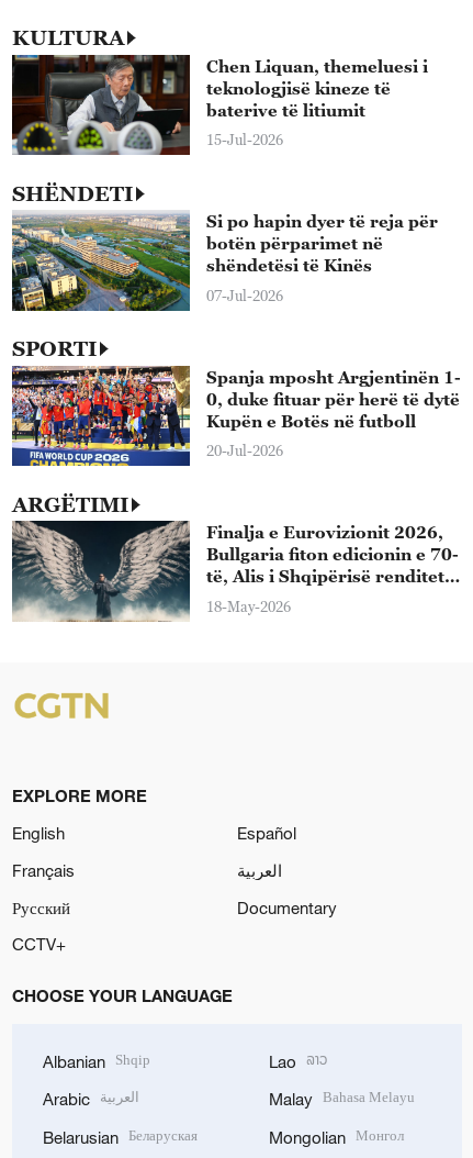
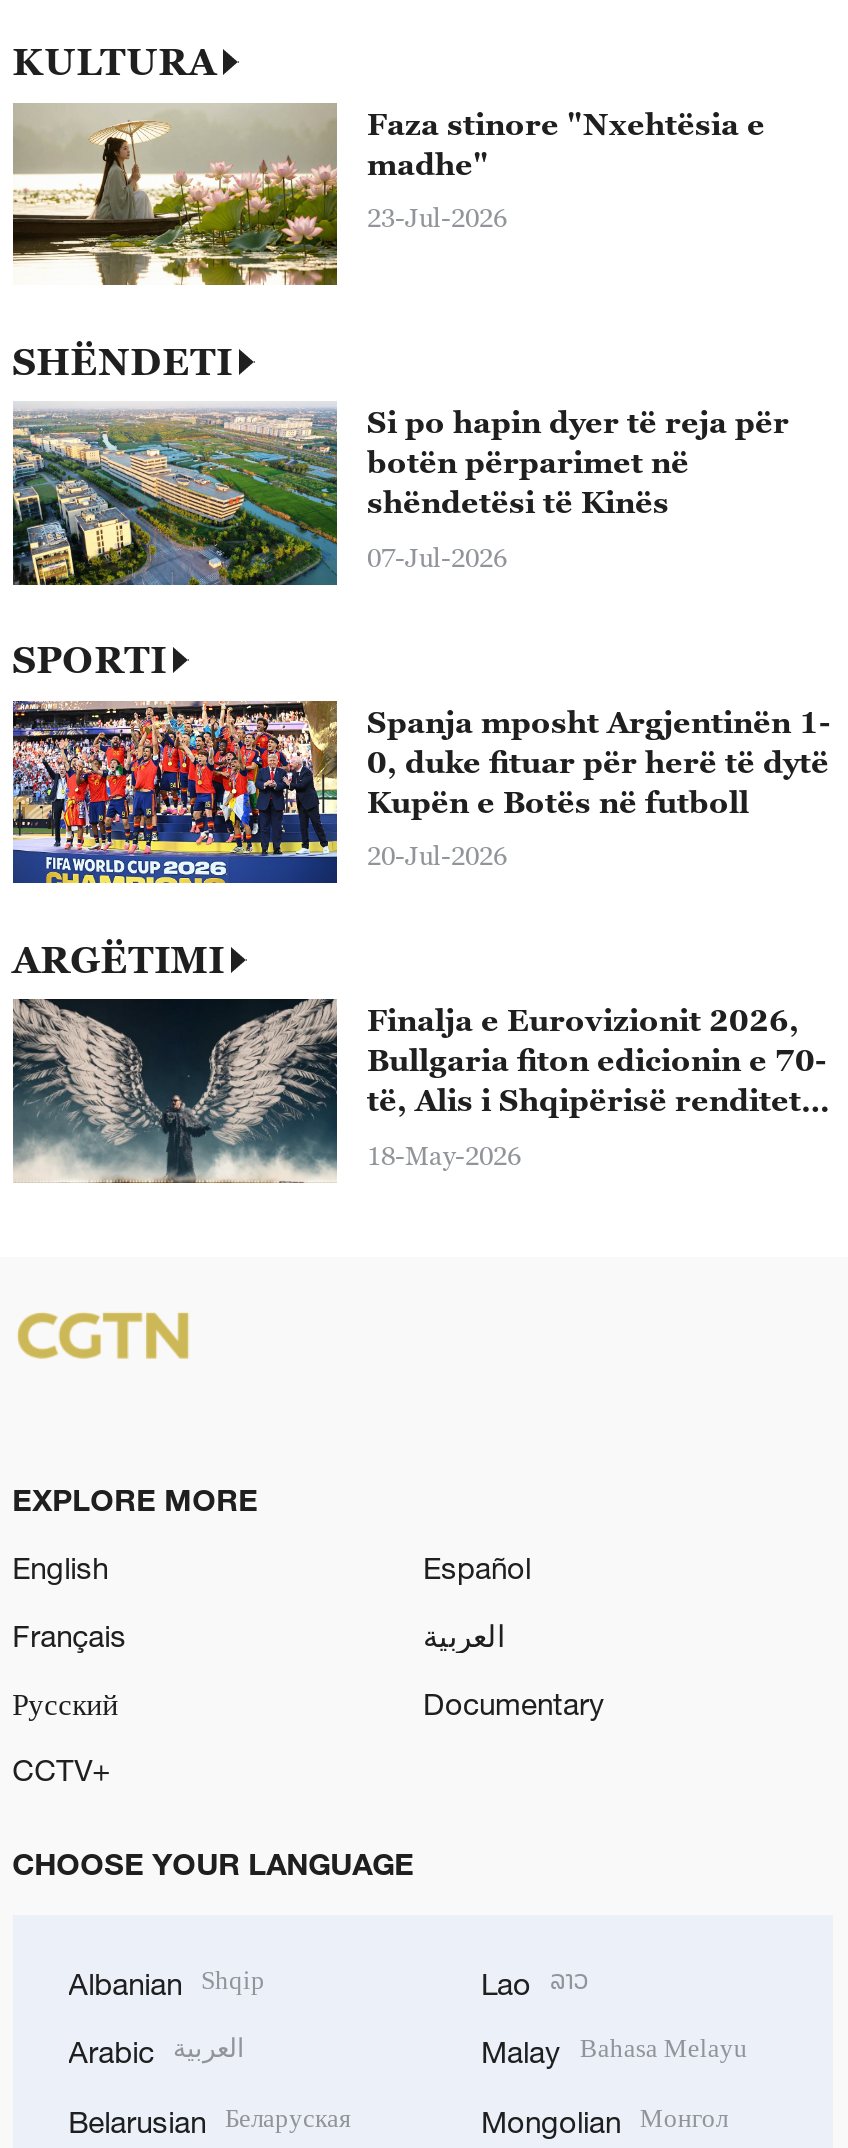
- [image]
- Chen Liquan, themeluesi i
- teknologjisë kineze të
- baterive të litiumit
+ [image]
+ Faza stinore "Nxehtësia e
+ madhe"

- 15-Jul-2026
+ 23-Jul-2026
